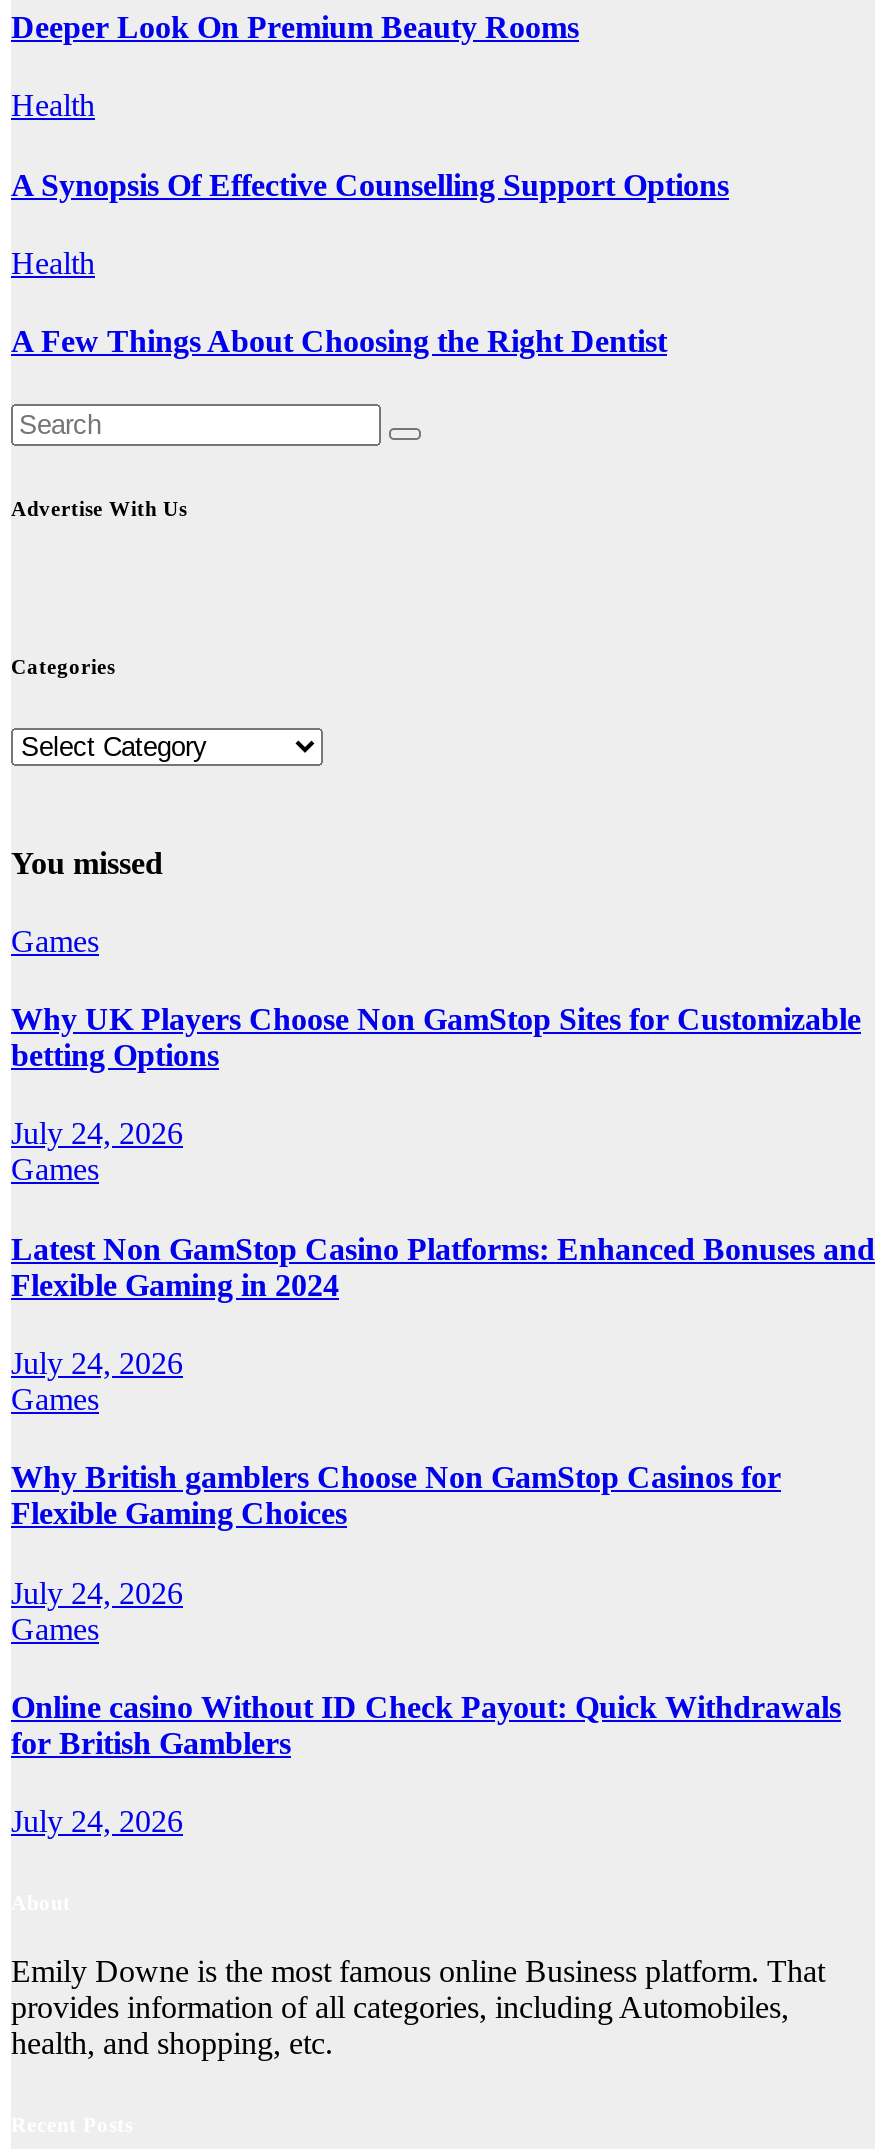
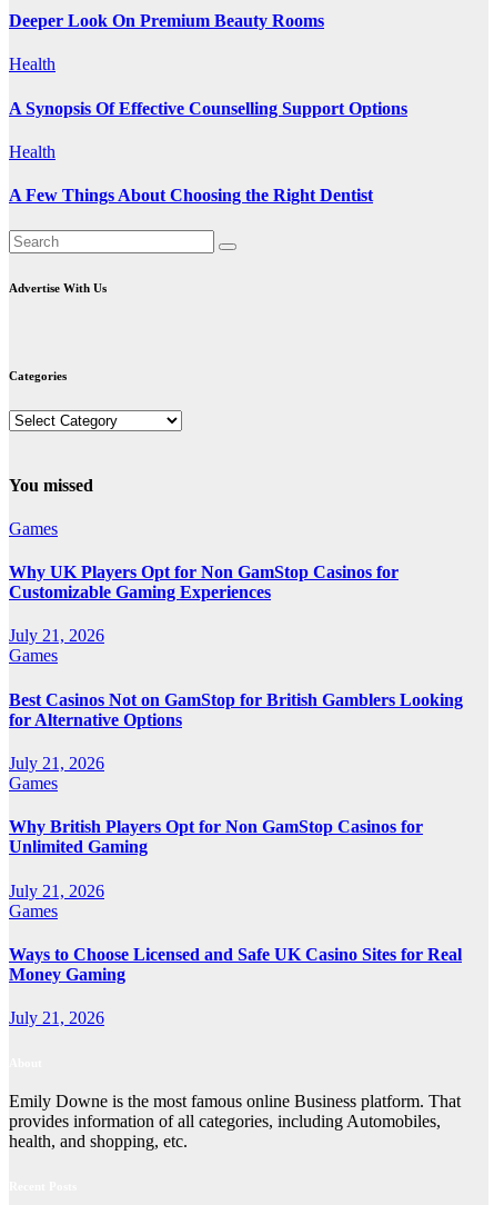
- Why UK Players Choose Non GamStop Sites for Customizable
- betting Options
+ Why UK Players Opt for Non GamStop Casinos for
+ Customizable Gaming Experiences

- July 24, 2026
+ July 21, 2026

- Latest Non GamStop Casino Platforms: Enhanced Bonuses and
- Flexible Gaming in 2024
+ Best Casinos Not on GamStop for British Gamblers Looking
+ for Alternative Options

- July 24, 2026
+ July 21, 2026

- Why British gamblers Choose Non GamStop Casinos for
- Flexible Gaming Choices
+ Why British Players Opt for Non GamStop Casinos for
+ Unlimited Gaming

- July 24, 2026
+ July 21, 2026

- Online casino Without ID Check Payout: Quick Withdrawals
- for British Gamblers
+ Ways to Choose Licensed and Safe UK Casino Sites for Real
+ Money Gaming

- July 24, 2026
+ July 21, 2026
